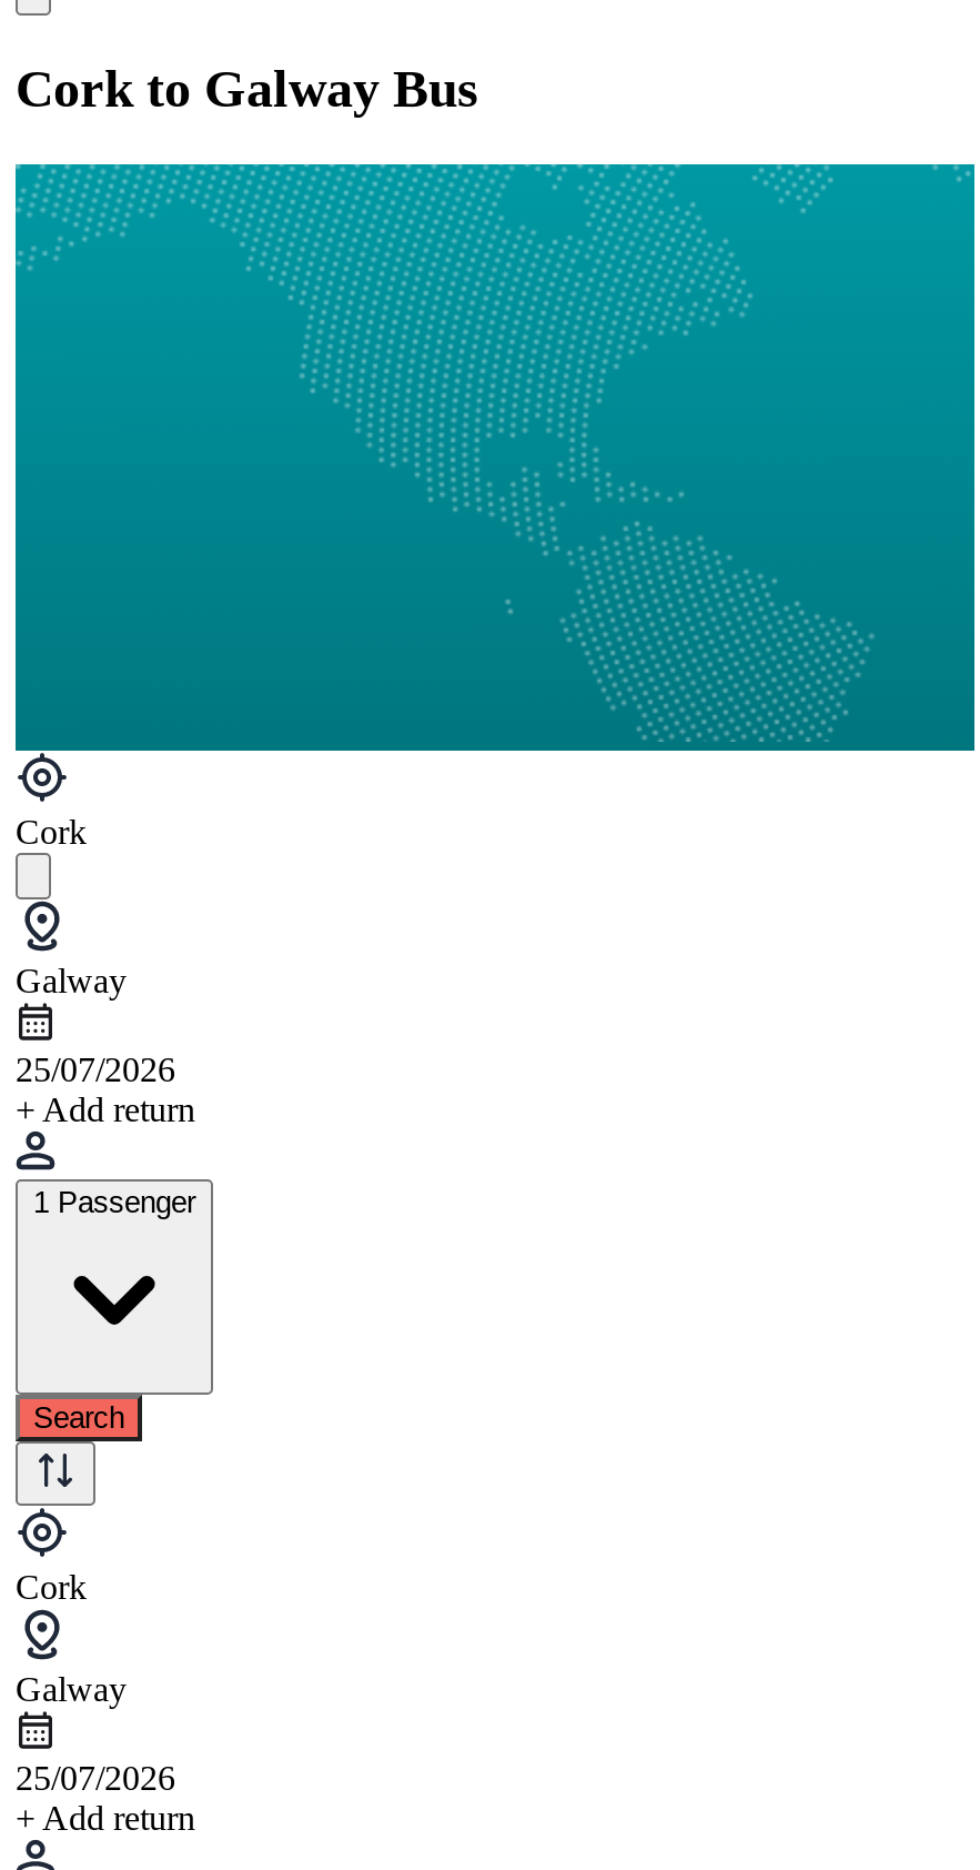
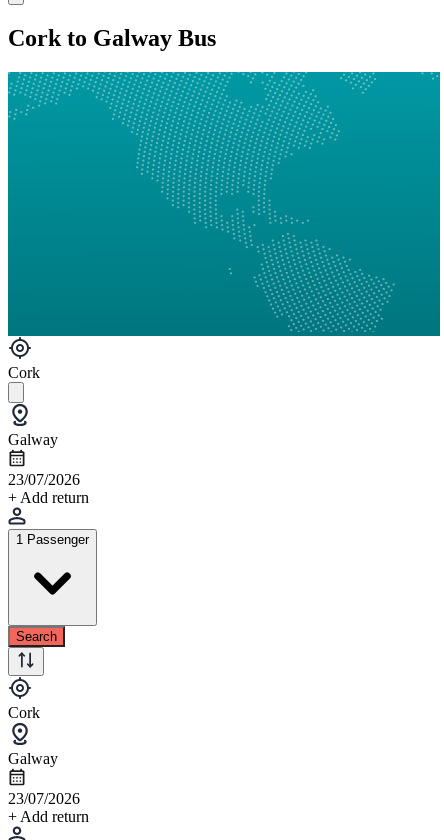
- 25/07/2026
+ 23/07/2026

- 25/07/2026
+ 23/07/2026
